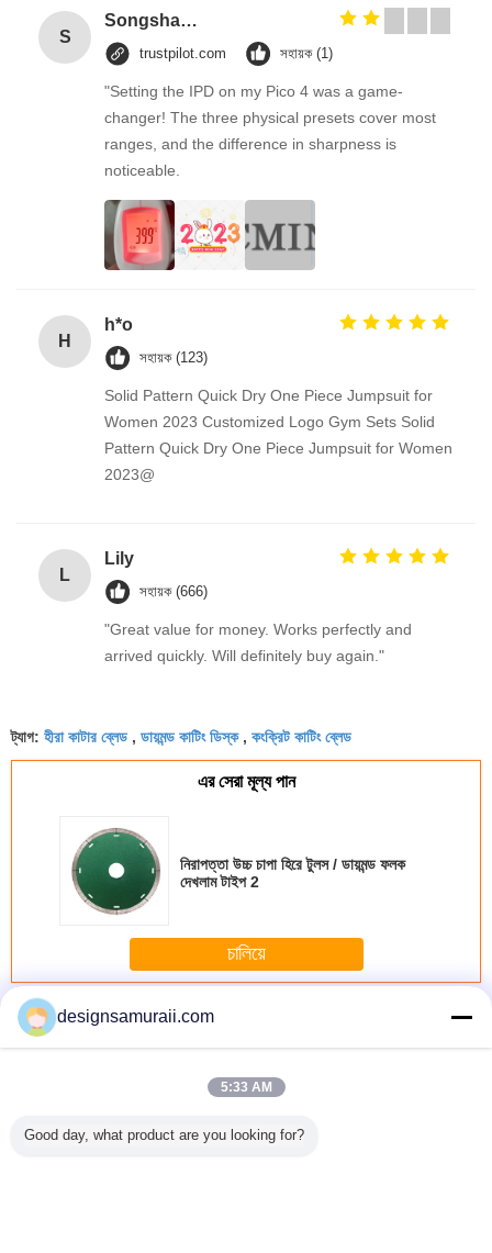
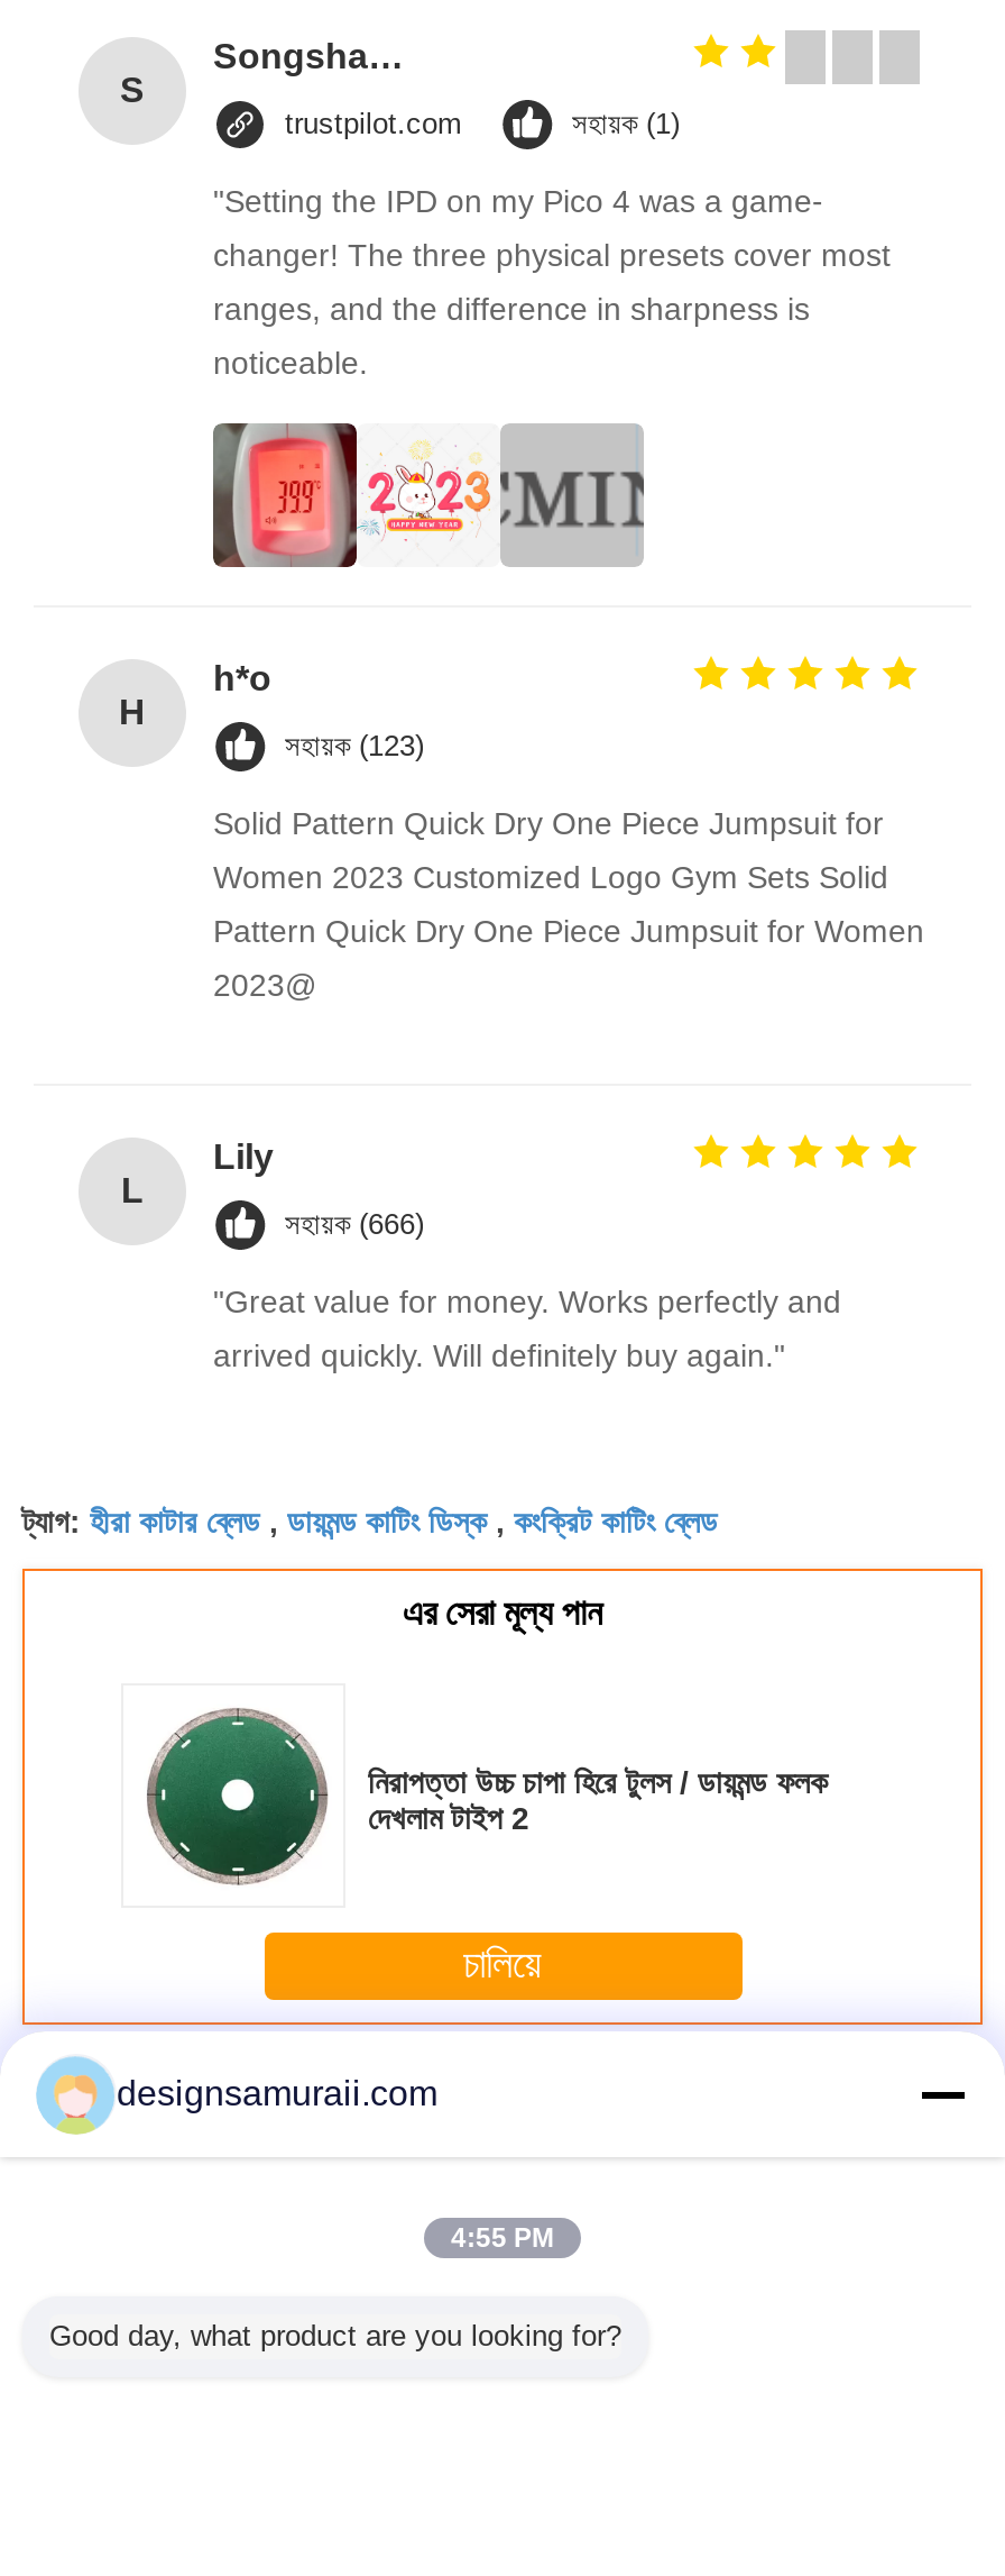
- 5:33 AM
+ 4:55 PM
